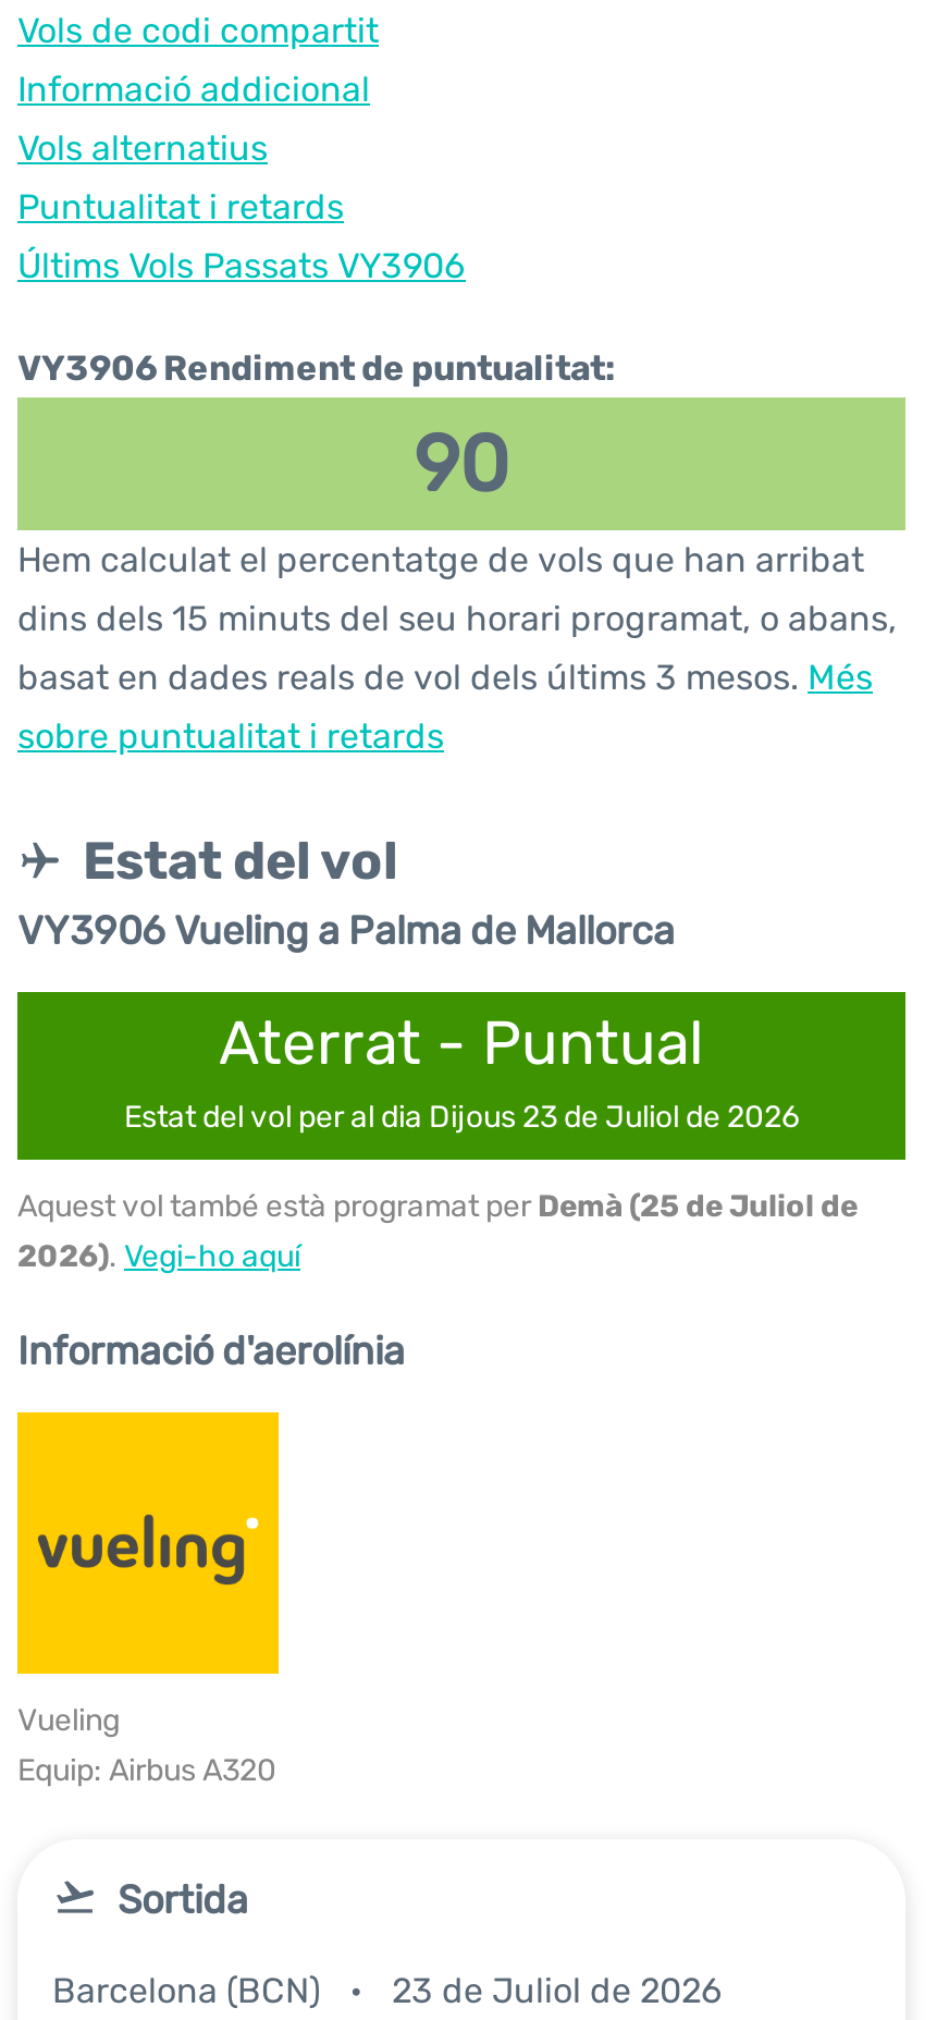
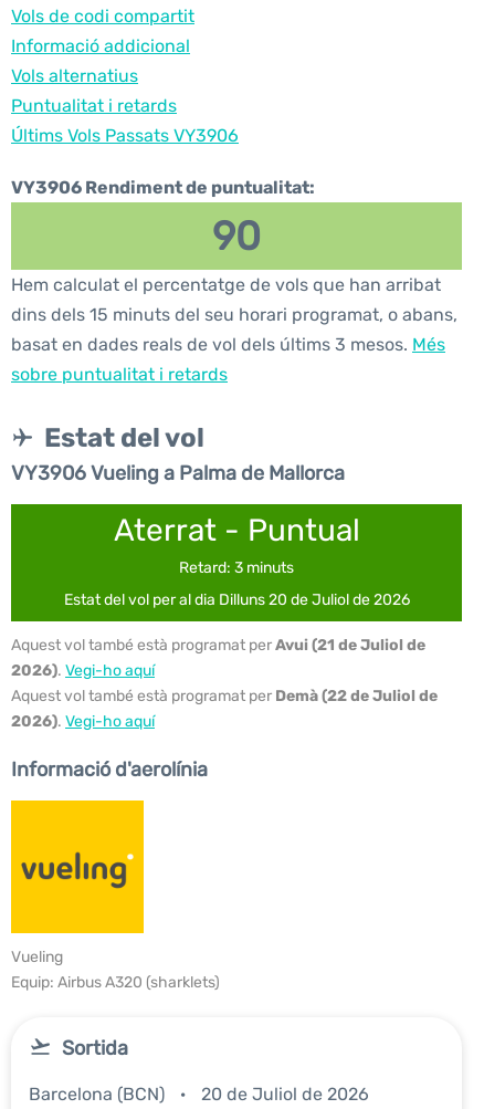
- Estat del vol per al dia Dijous 23 de Juliol de 2026
- Aquest vol també està programat per Demà (25 de Juliol de
+ Retard: 3 minuts
+ Estat del vol per al dia Dilluns 20 de Juliol de 2026
+ Aquest vol també està programat per Avui (21 de Juliol de
+ 2026). Vegi-ho aquí
+ Aquest vol també està programat per Demà (22 de Juliol de

- Equip: Airbus A320
+ Equip: Airbus A320 (sharklets)

- Barcelona (BCN) 23 de Juliol de 2026
+ Barcelona (BCN) 20 de Juliol de 2026
